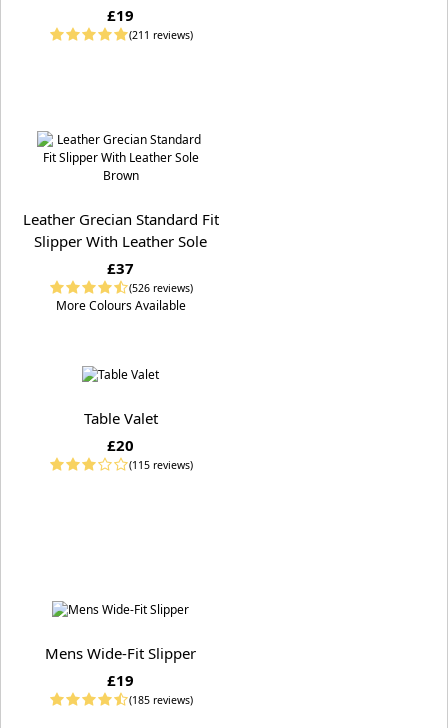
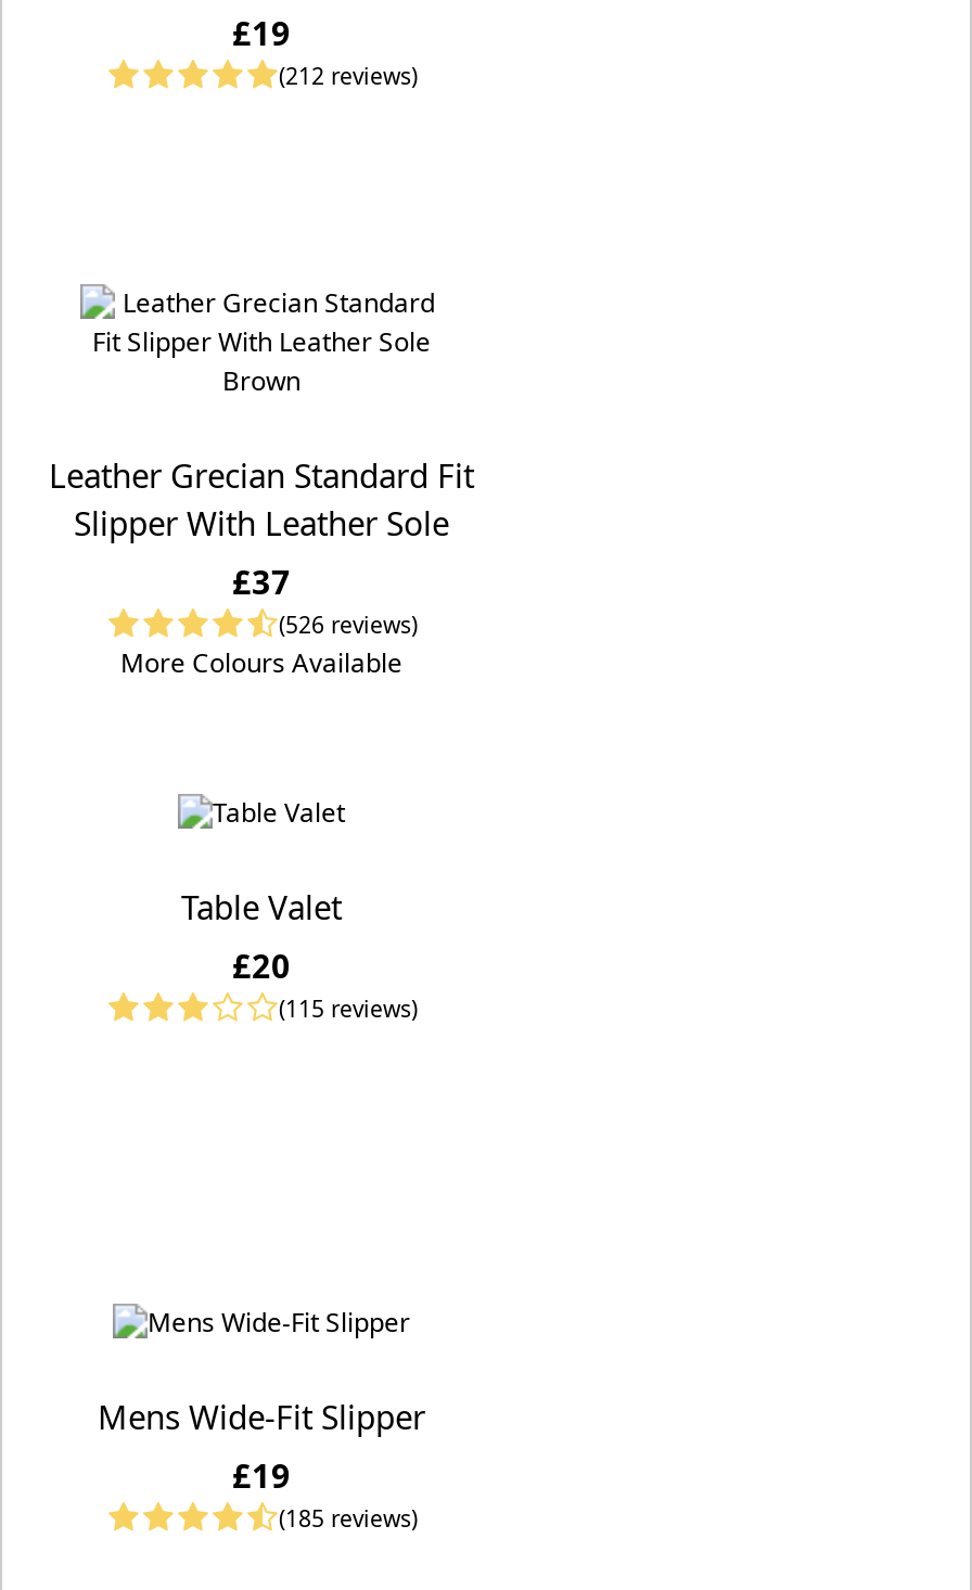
- (211 reviews)
+ (212 reviews)
